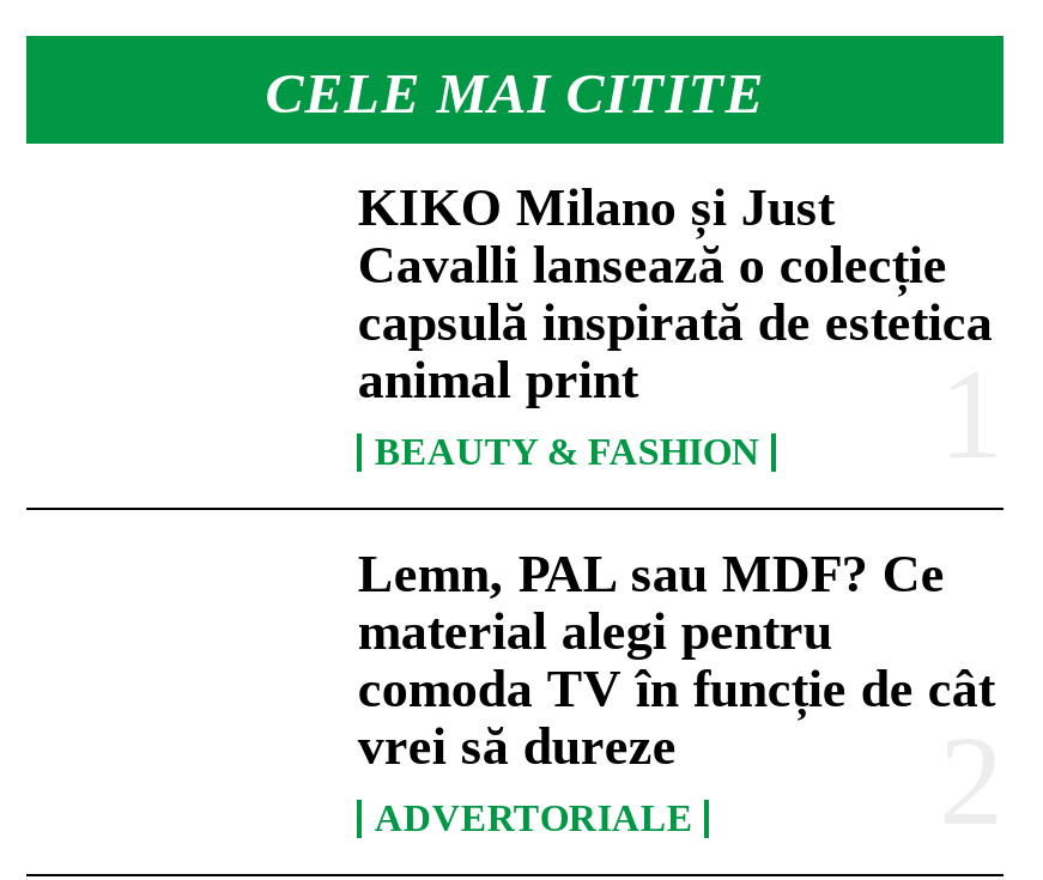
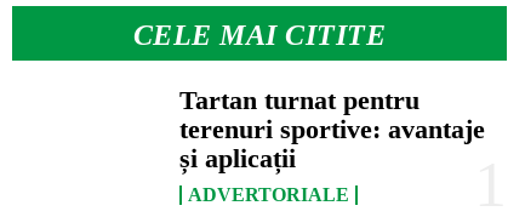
- KIKO Milano și Just
- Cavalli lansează o colecție
- capsulă inspirată de estetica
- animal print
- BEAUTY & FASHION
- Lemn, PAL sau MDF? Ce
- material alegi pentru
- comoda TV în funcție de cât
- vrei să dureze
+ Tartan turnat pentru
+ terenuri sportive: avantaje
+ și aplicații
